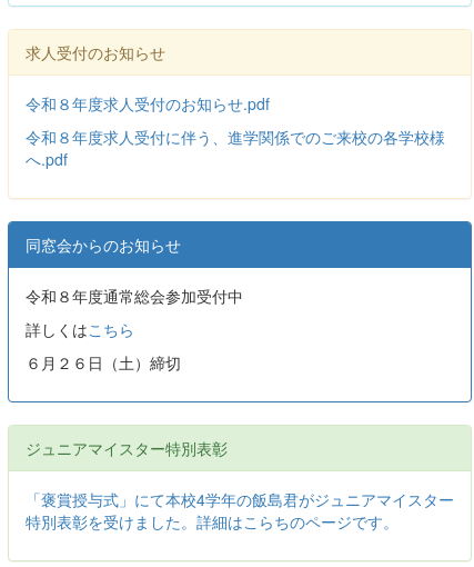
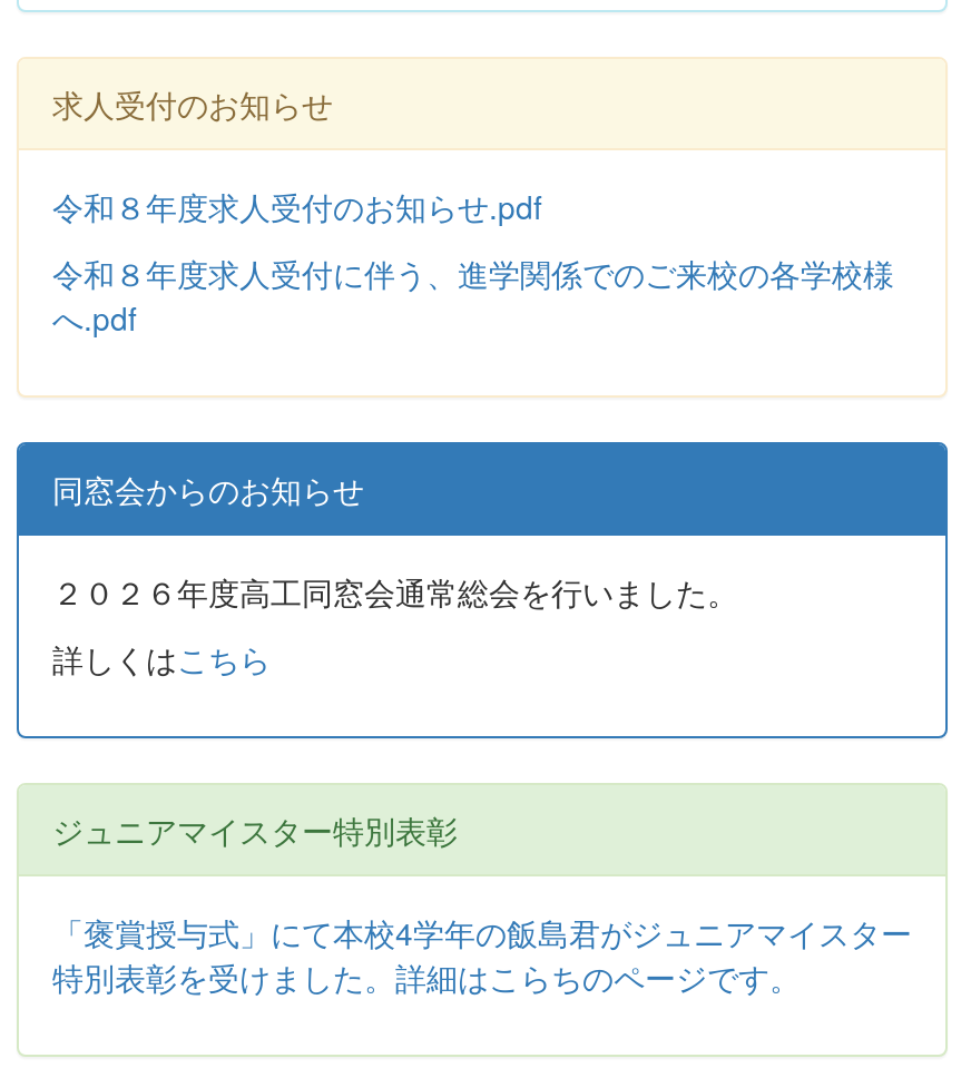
- 令和８年度通常総会参加受付中
+ ２０２６年度高工同窓会通常総会を行いました。

- ６月２６日（土）締切
